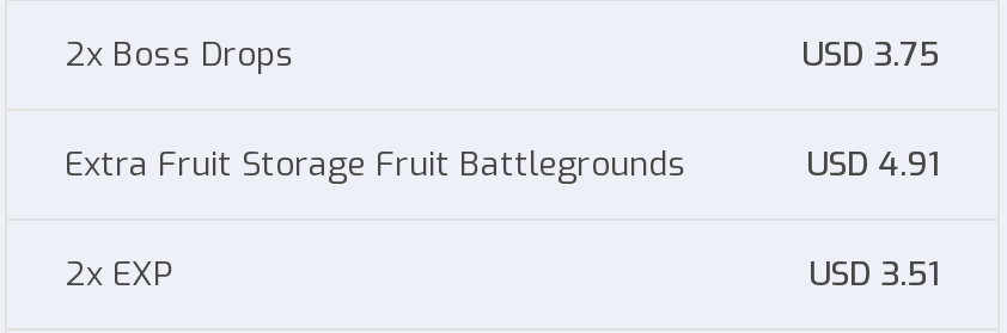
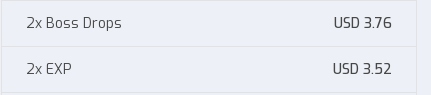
- USD 3.75
- Extra Fruit Storage Fruit Battlegrounds
- USD 4.91
+ USD 3.76

- USD 3.51
+ USD 3.52
